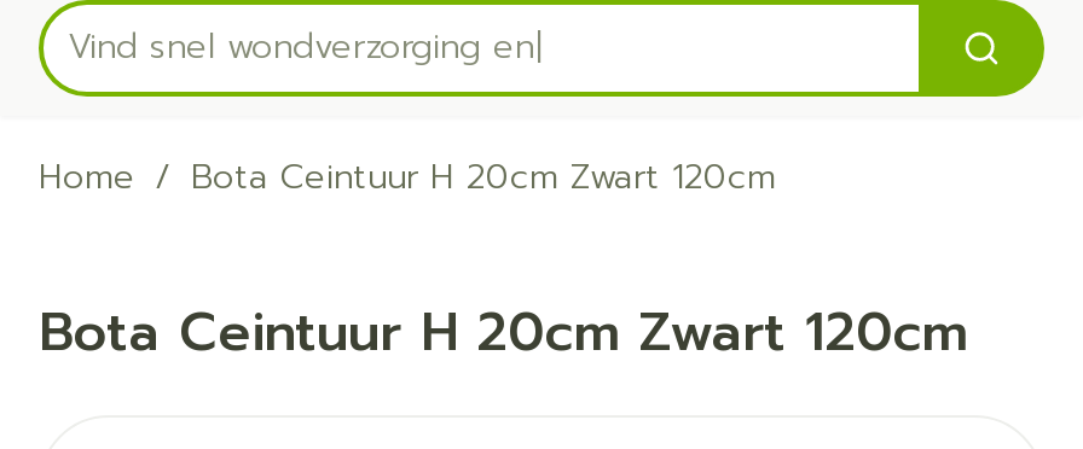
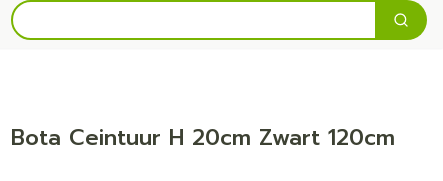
- Home / Bota Ceintuur H 20cm Zwart 120cm
